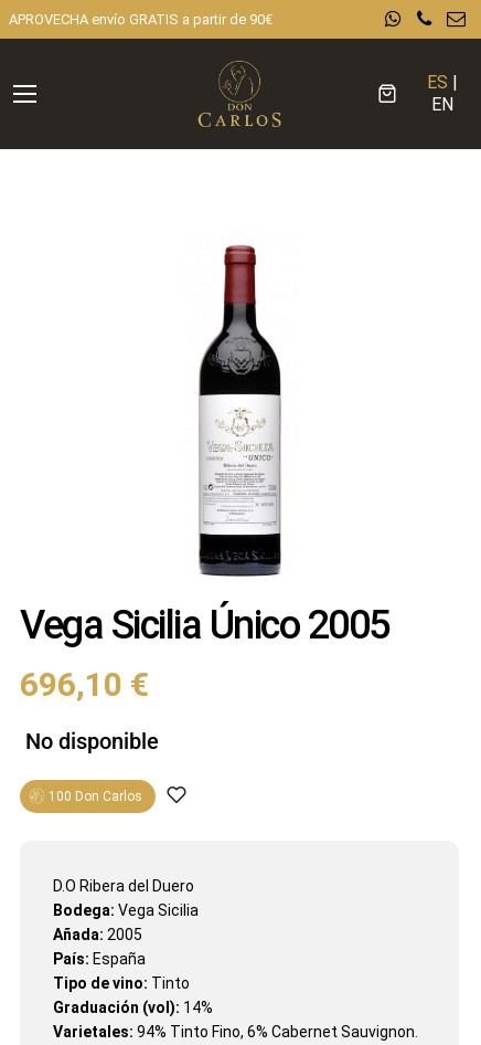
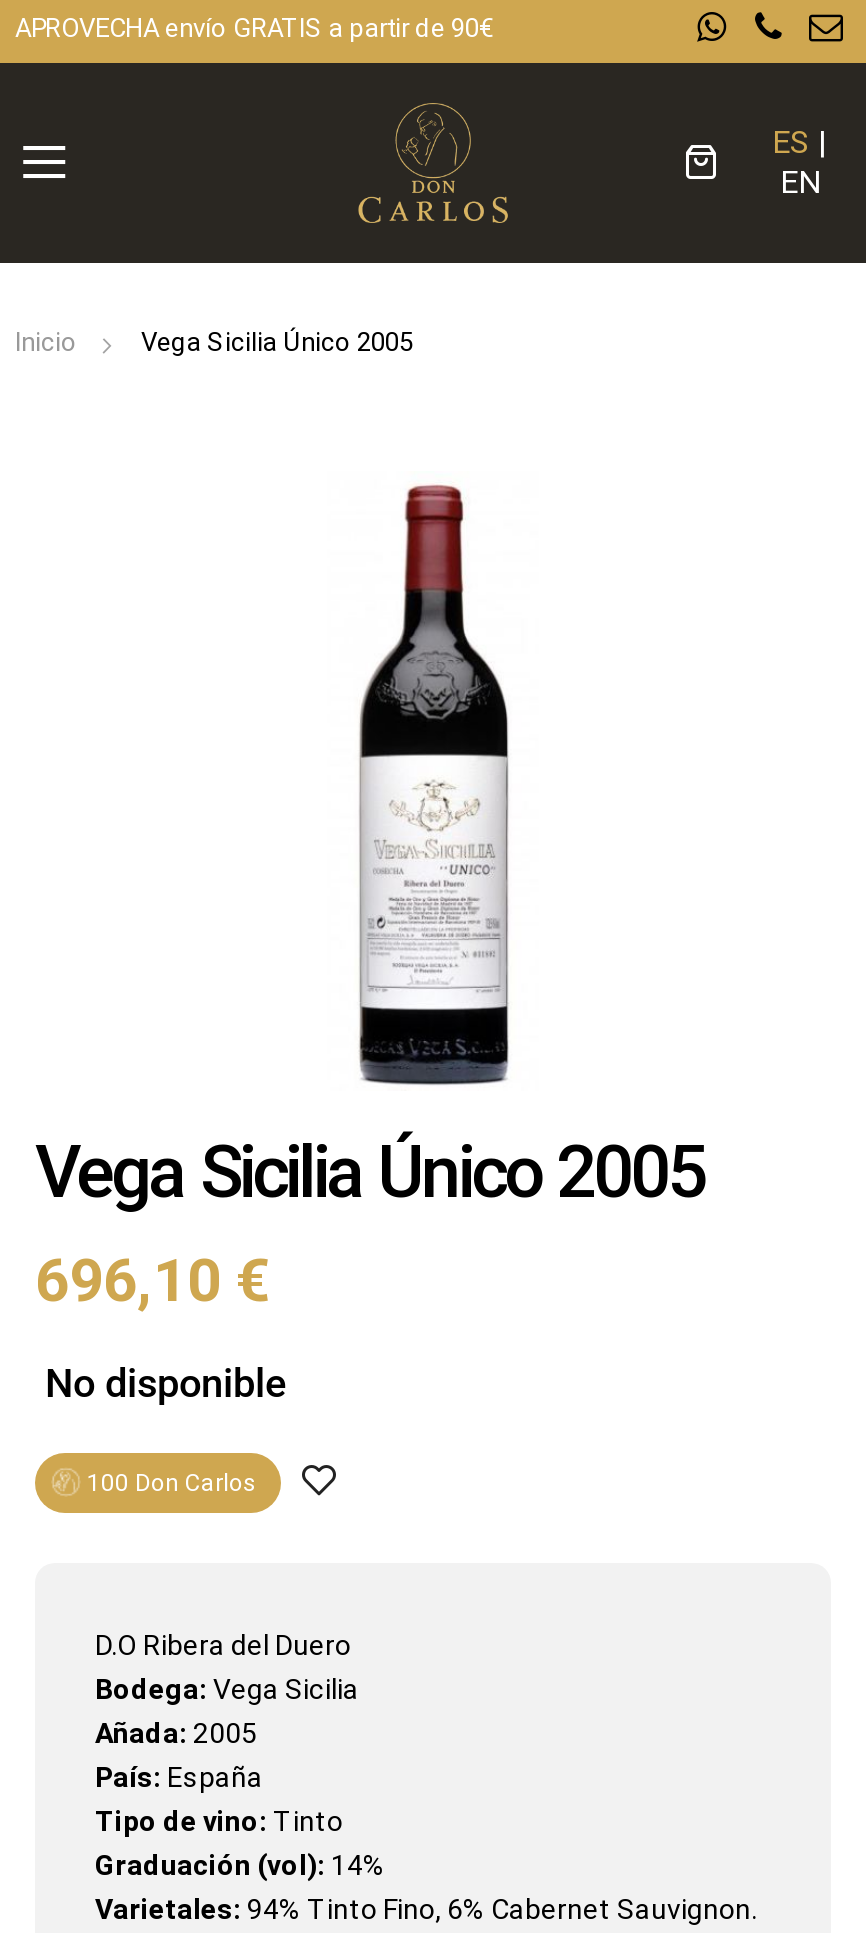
+ Inicio
+ Vega Sicilia Único 2005
